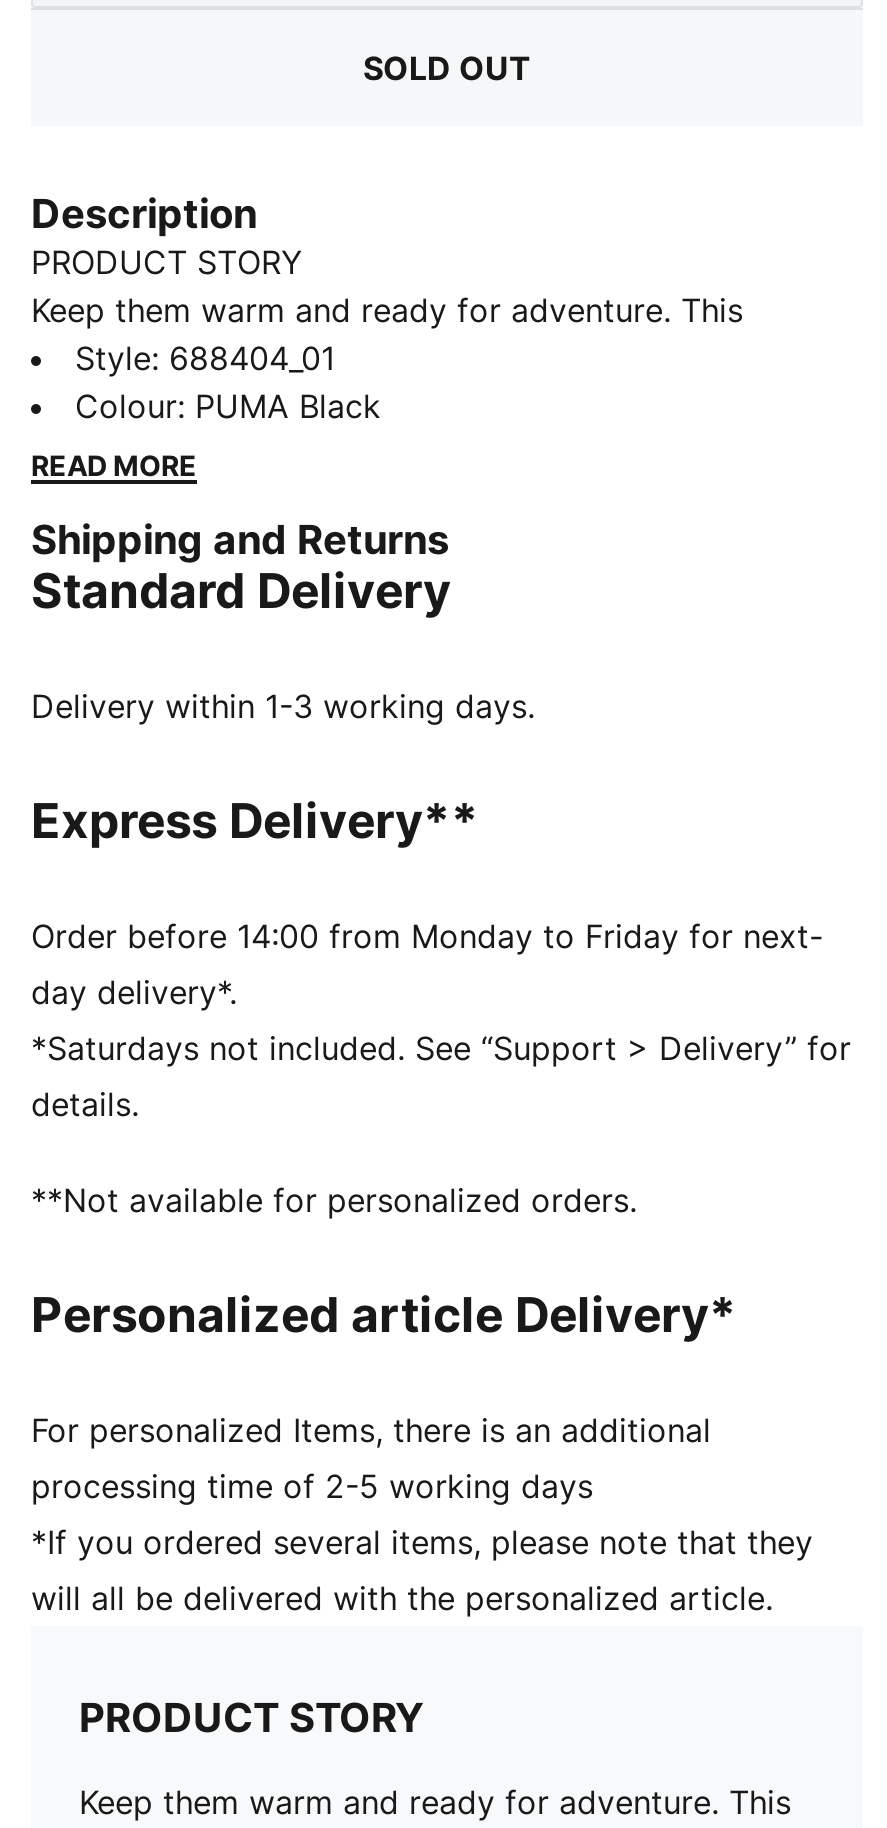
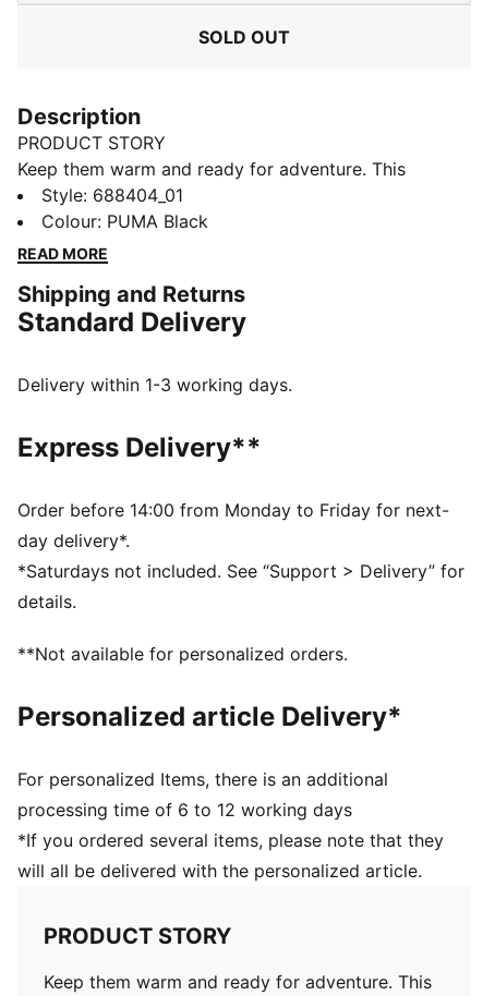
- processing time of 2-5 working days
+ processing time of 6 to 12 working days
